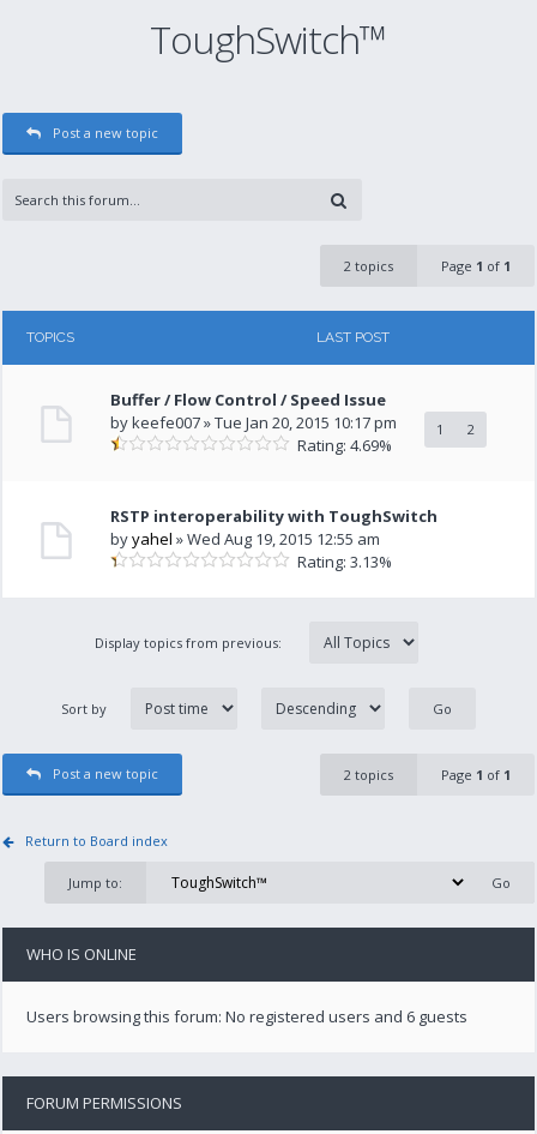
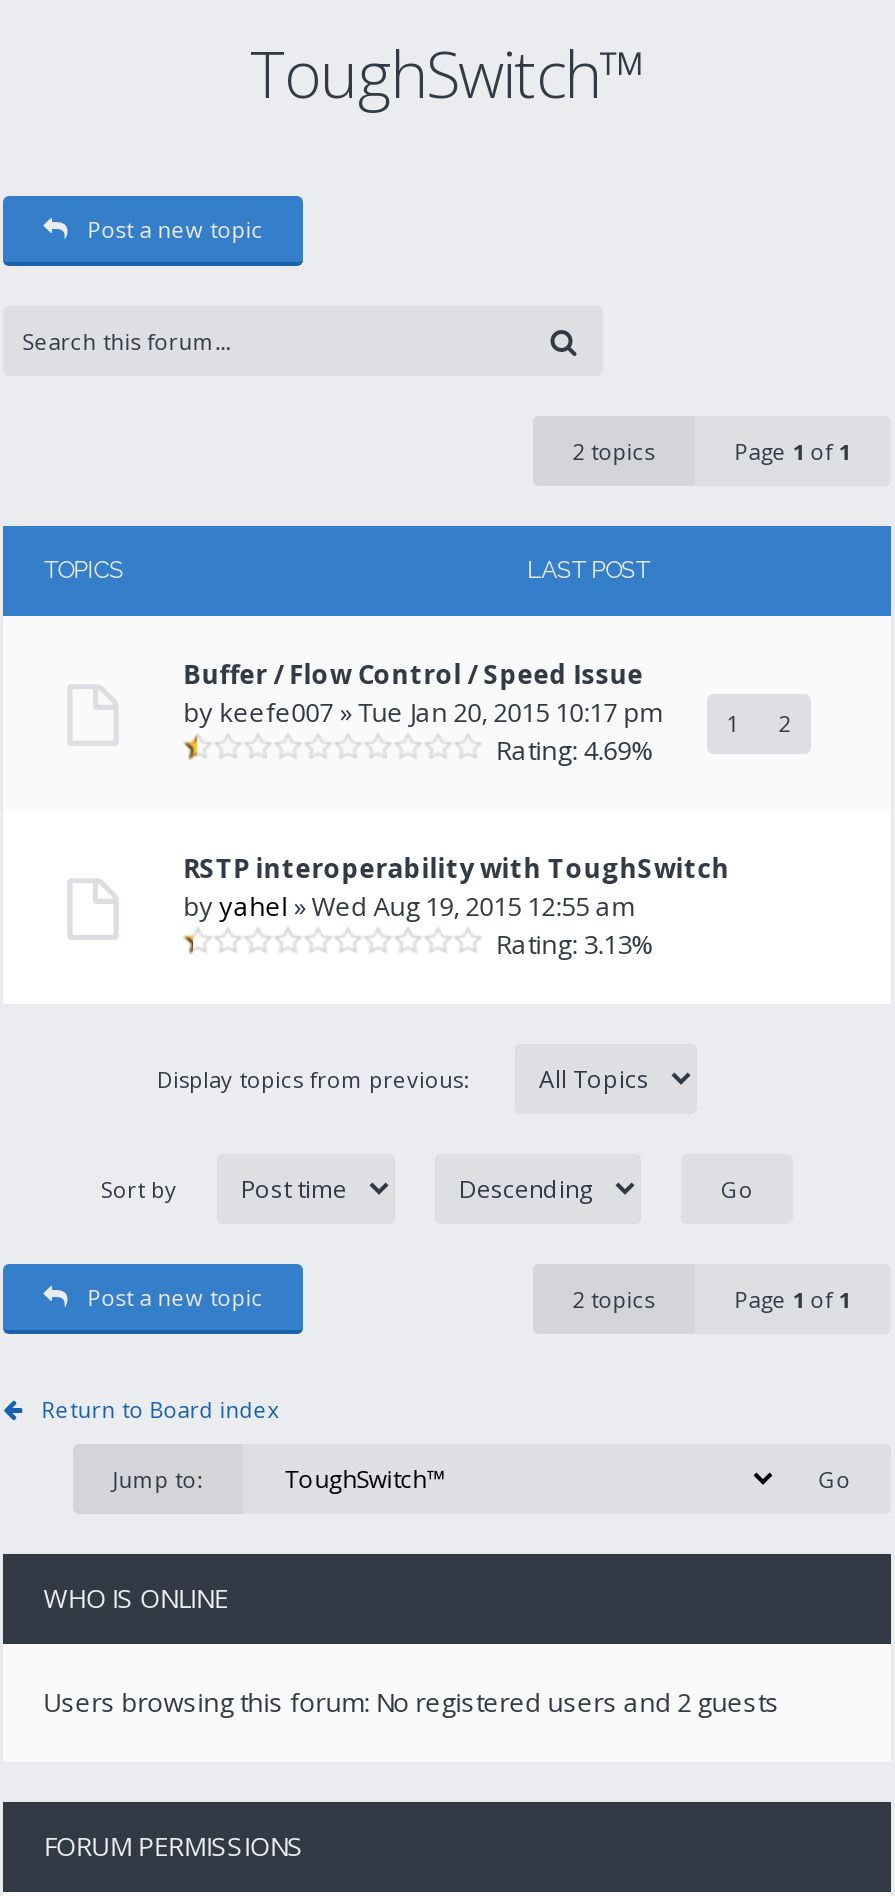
- Users browsing this forum: No registered users and 6 guests
+ Users browsing this forum: No registered users and 2 guests
